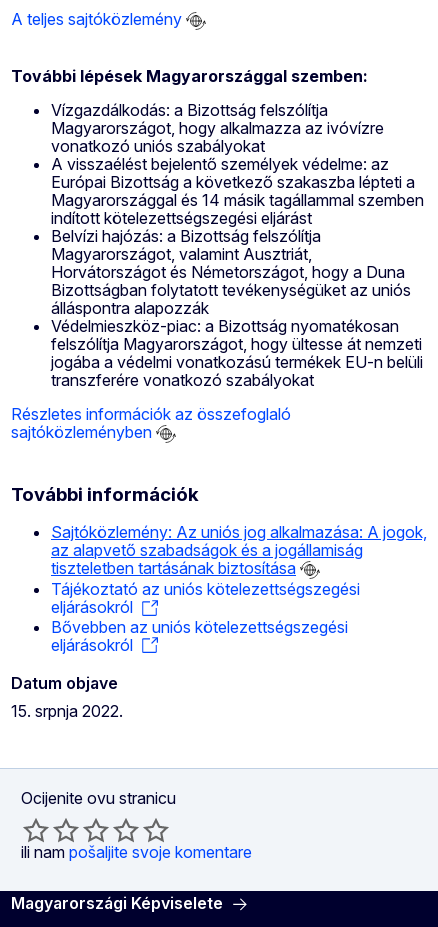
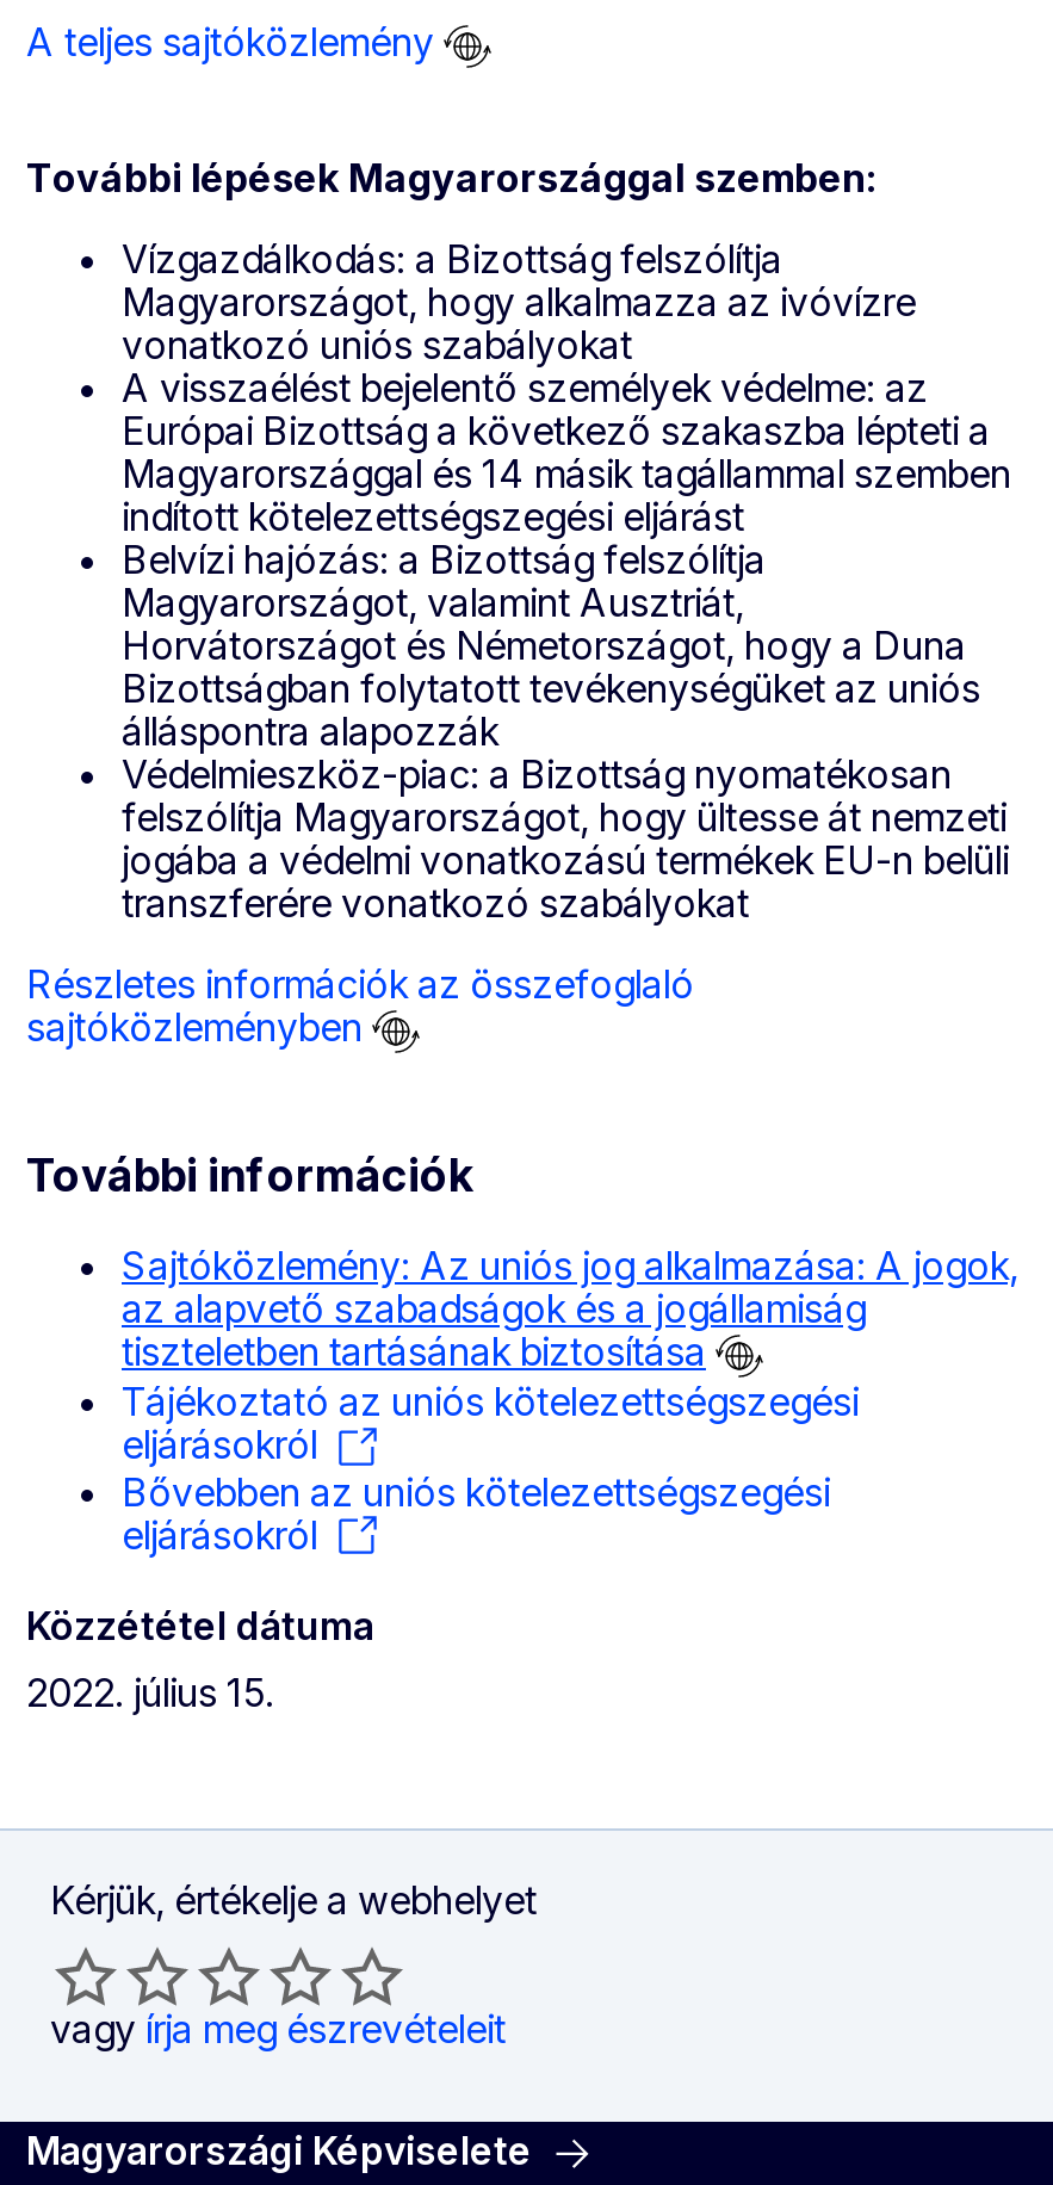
- Datum objave
- 15. srpnja 2022.
+ Közzététel dátuma
+ 2022. július 15.

- Ocijenite ovu stranicu
+ Kérjük, értékelje a webhelyet

- ili nampošaljite svoje komentare
+ vagyírja meg észrevételeit
